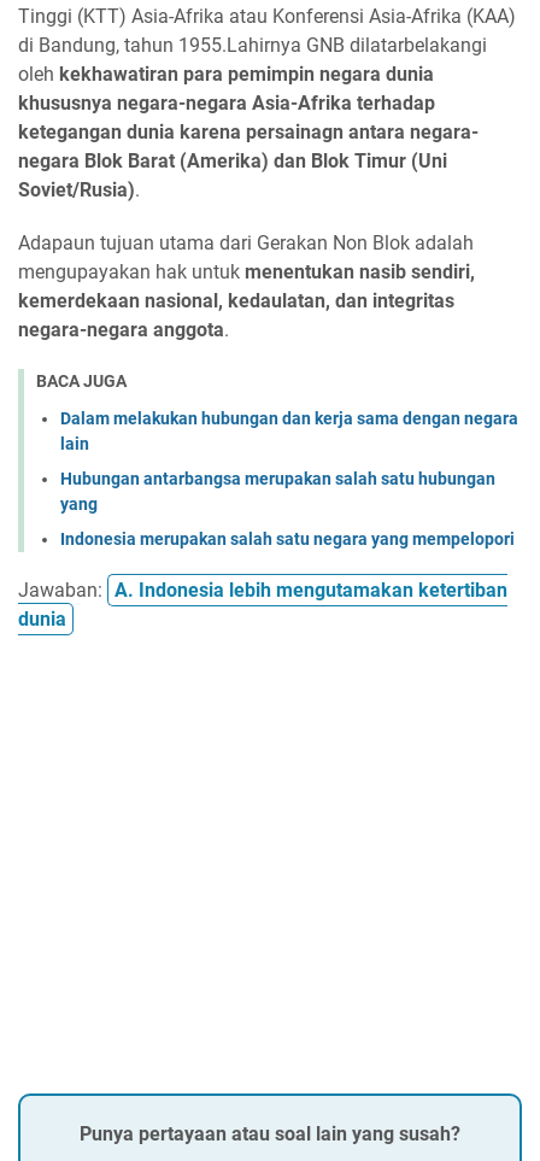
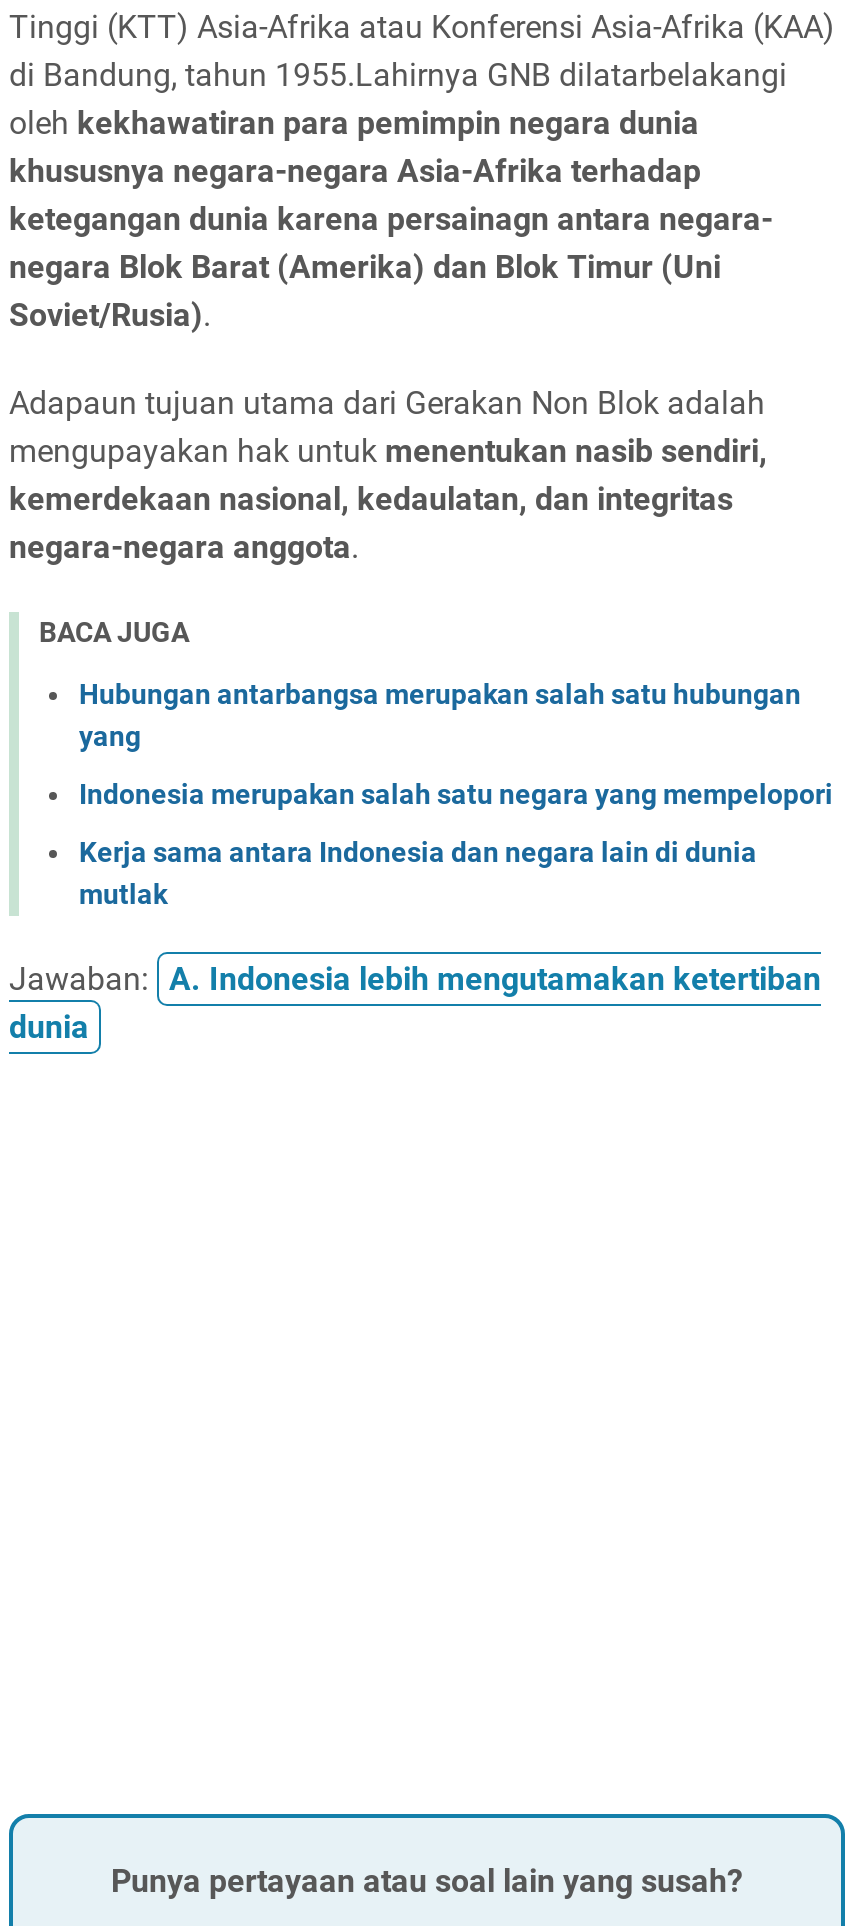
- Dalam melakukan hubungan dan kerja sama dengan negara
- lain

moved up: Hubungan antarbangsa merupakan salah satu hubungan | yang | Indonesia merupakan salah satu negara yang mempelopori

+ Kerja sama antara Indonesia dan negara lain di dunia
+ mutlak
